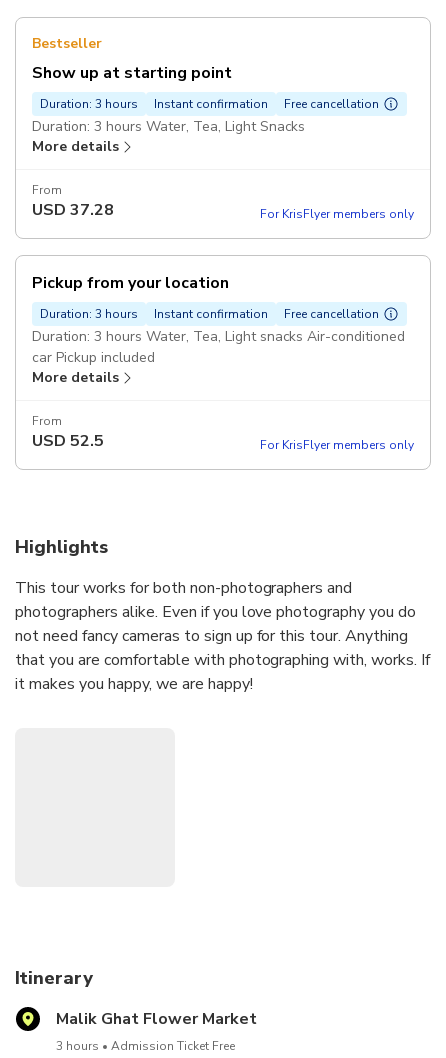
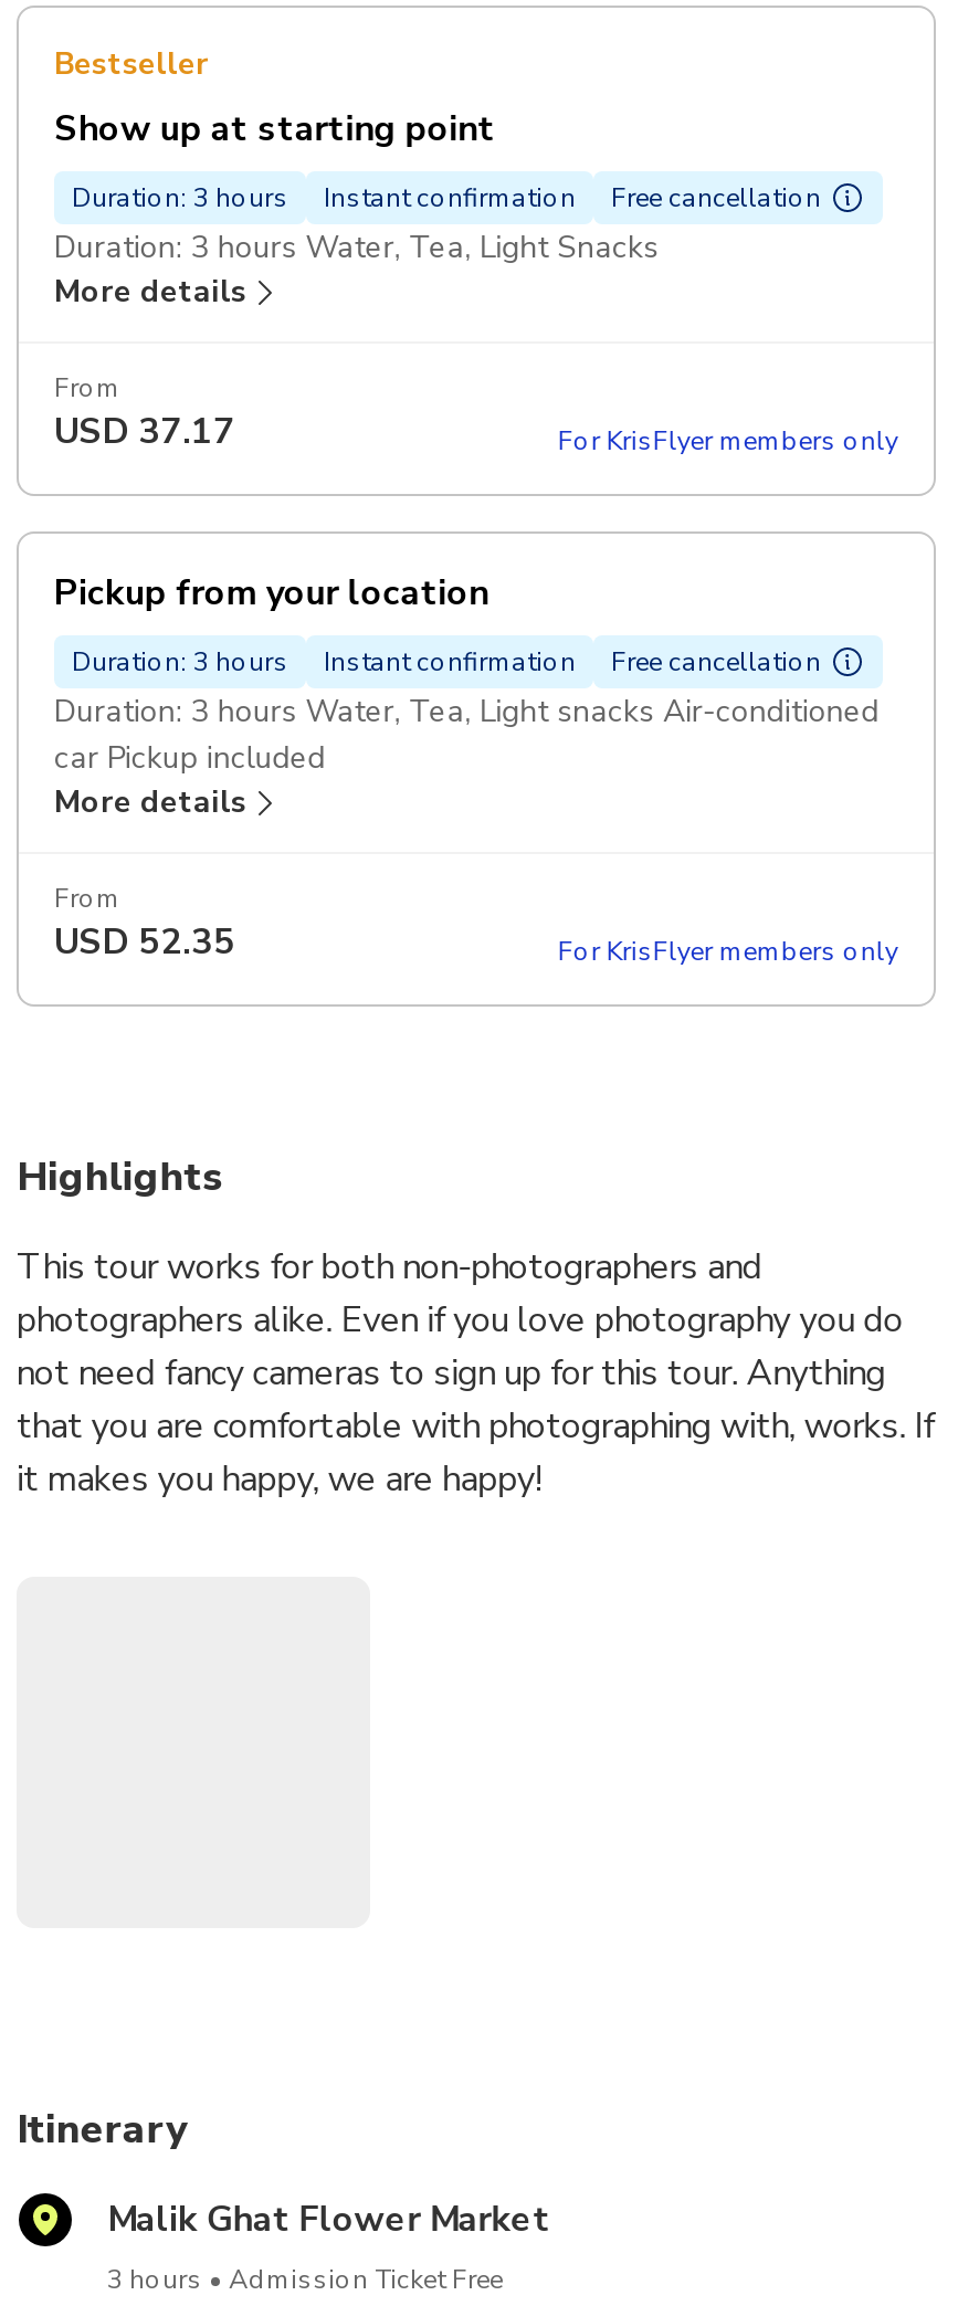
- USD 37.28
+ USD 37.17

- USD 52.5
+ USD 52.35
